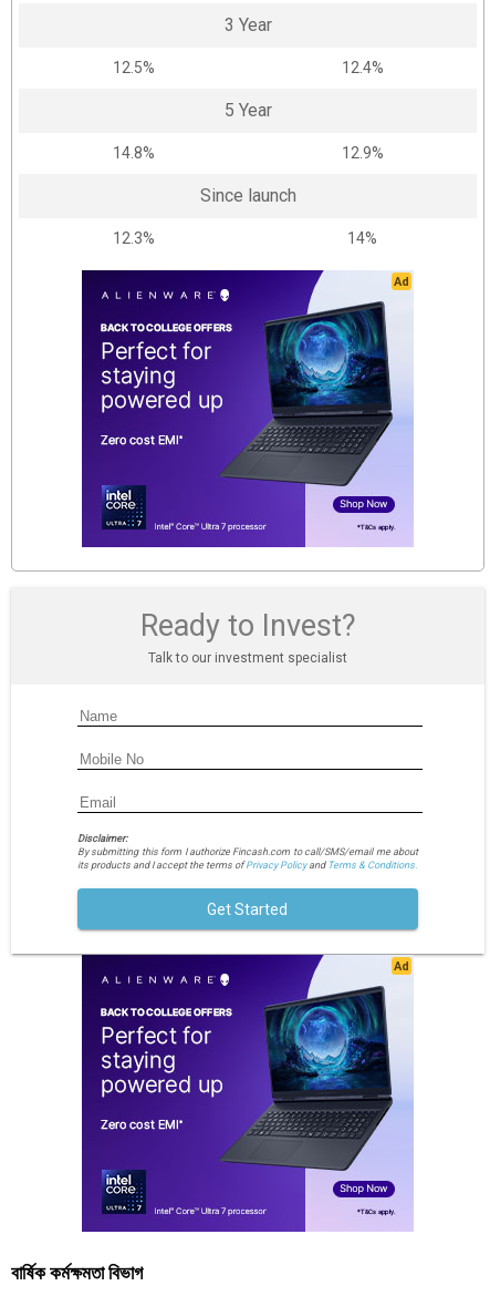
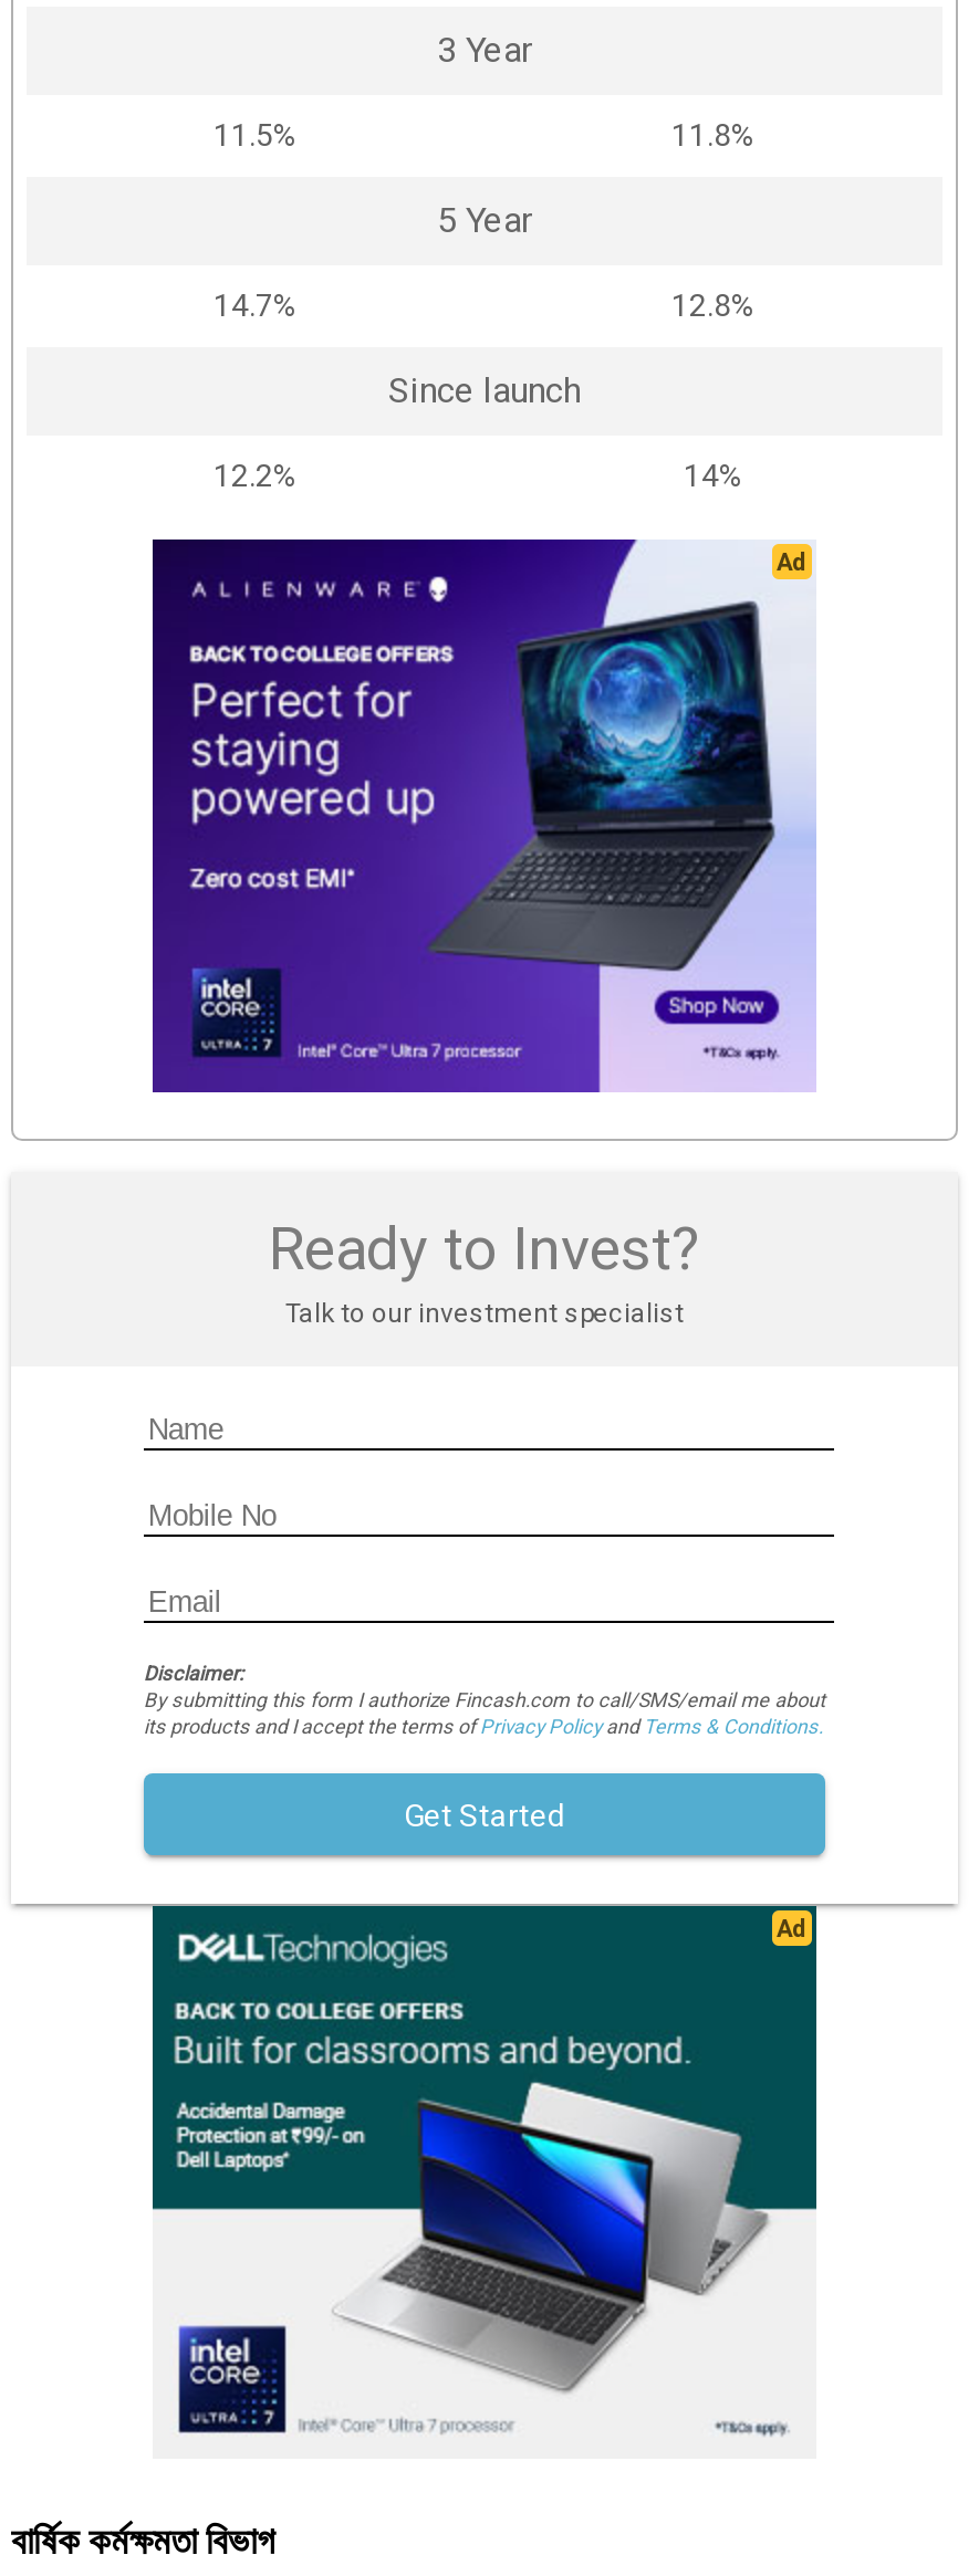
- 12.5%
+ 11.5%

- 12.4%
+ 11.8%

- 14.8%
+ 14.7%

- 12.9%
+ 12.8%

- 12.3%
+ 12.2%

- [image]
+ [image]
